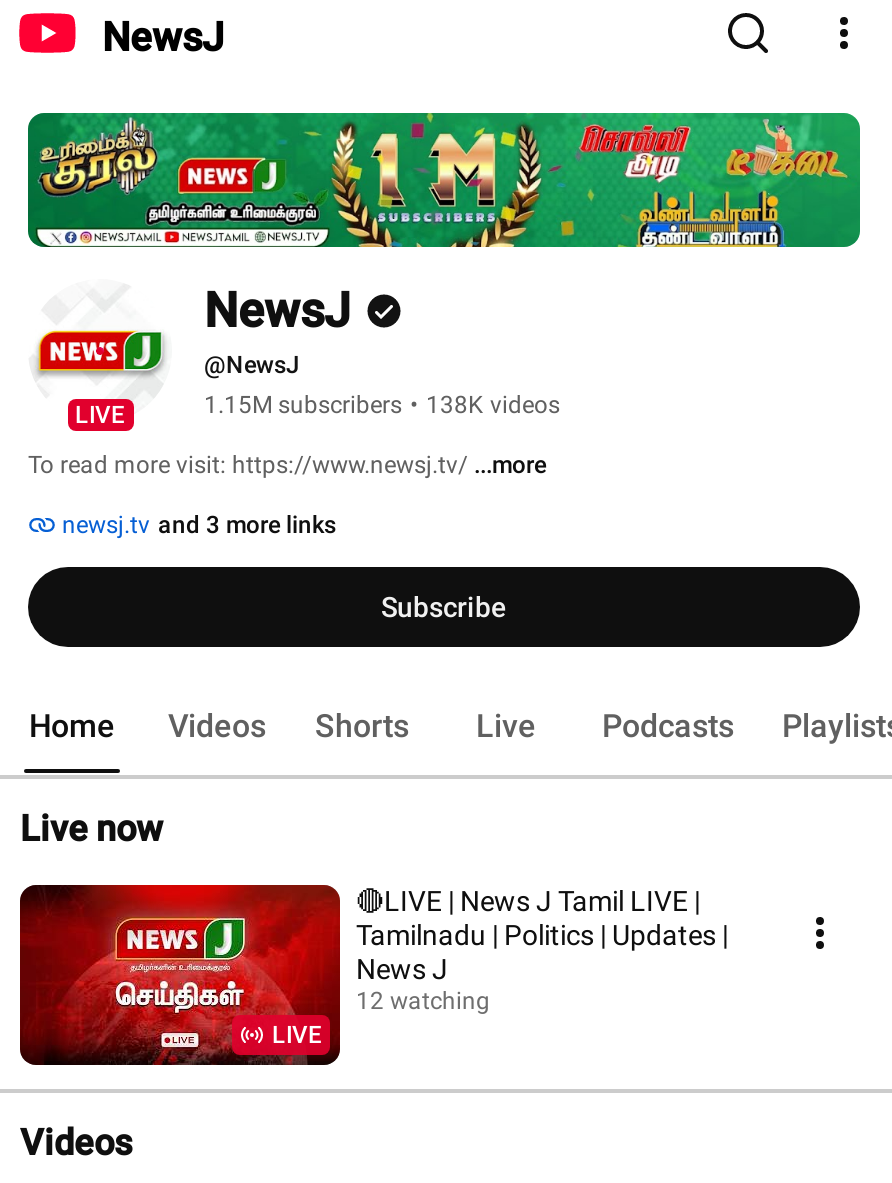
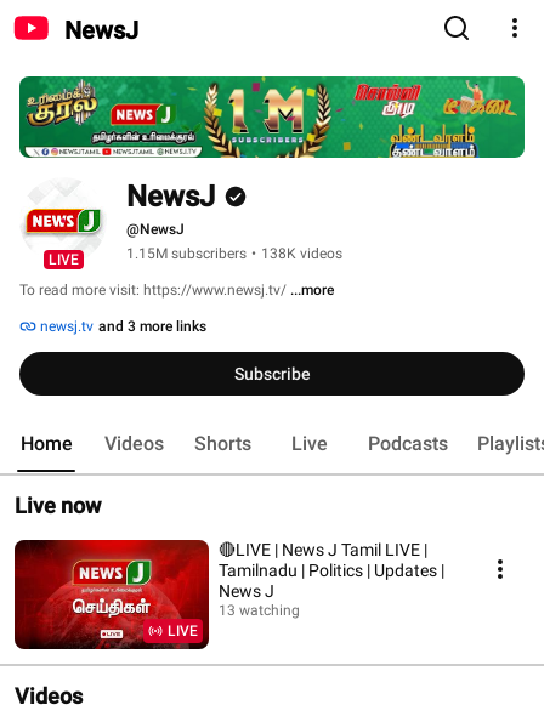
- 12 watching
+ 13 watching
